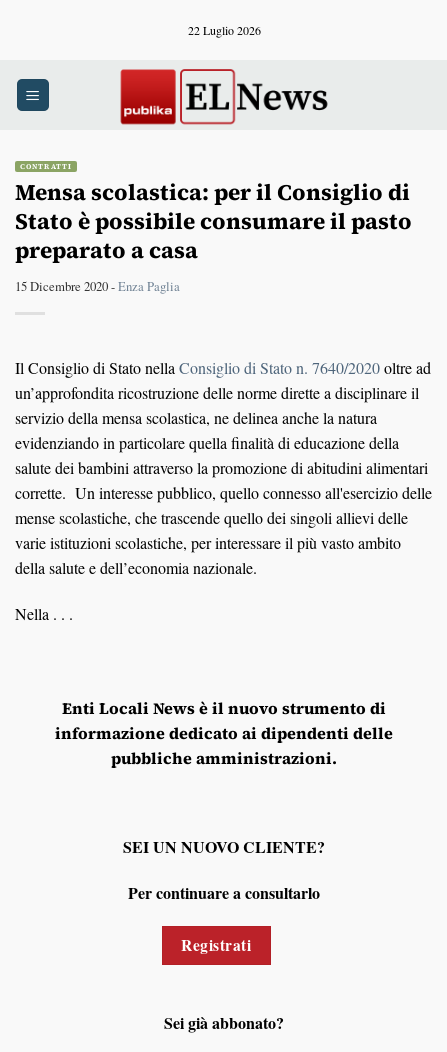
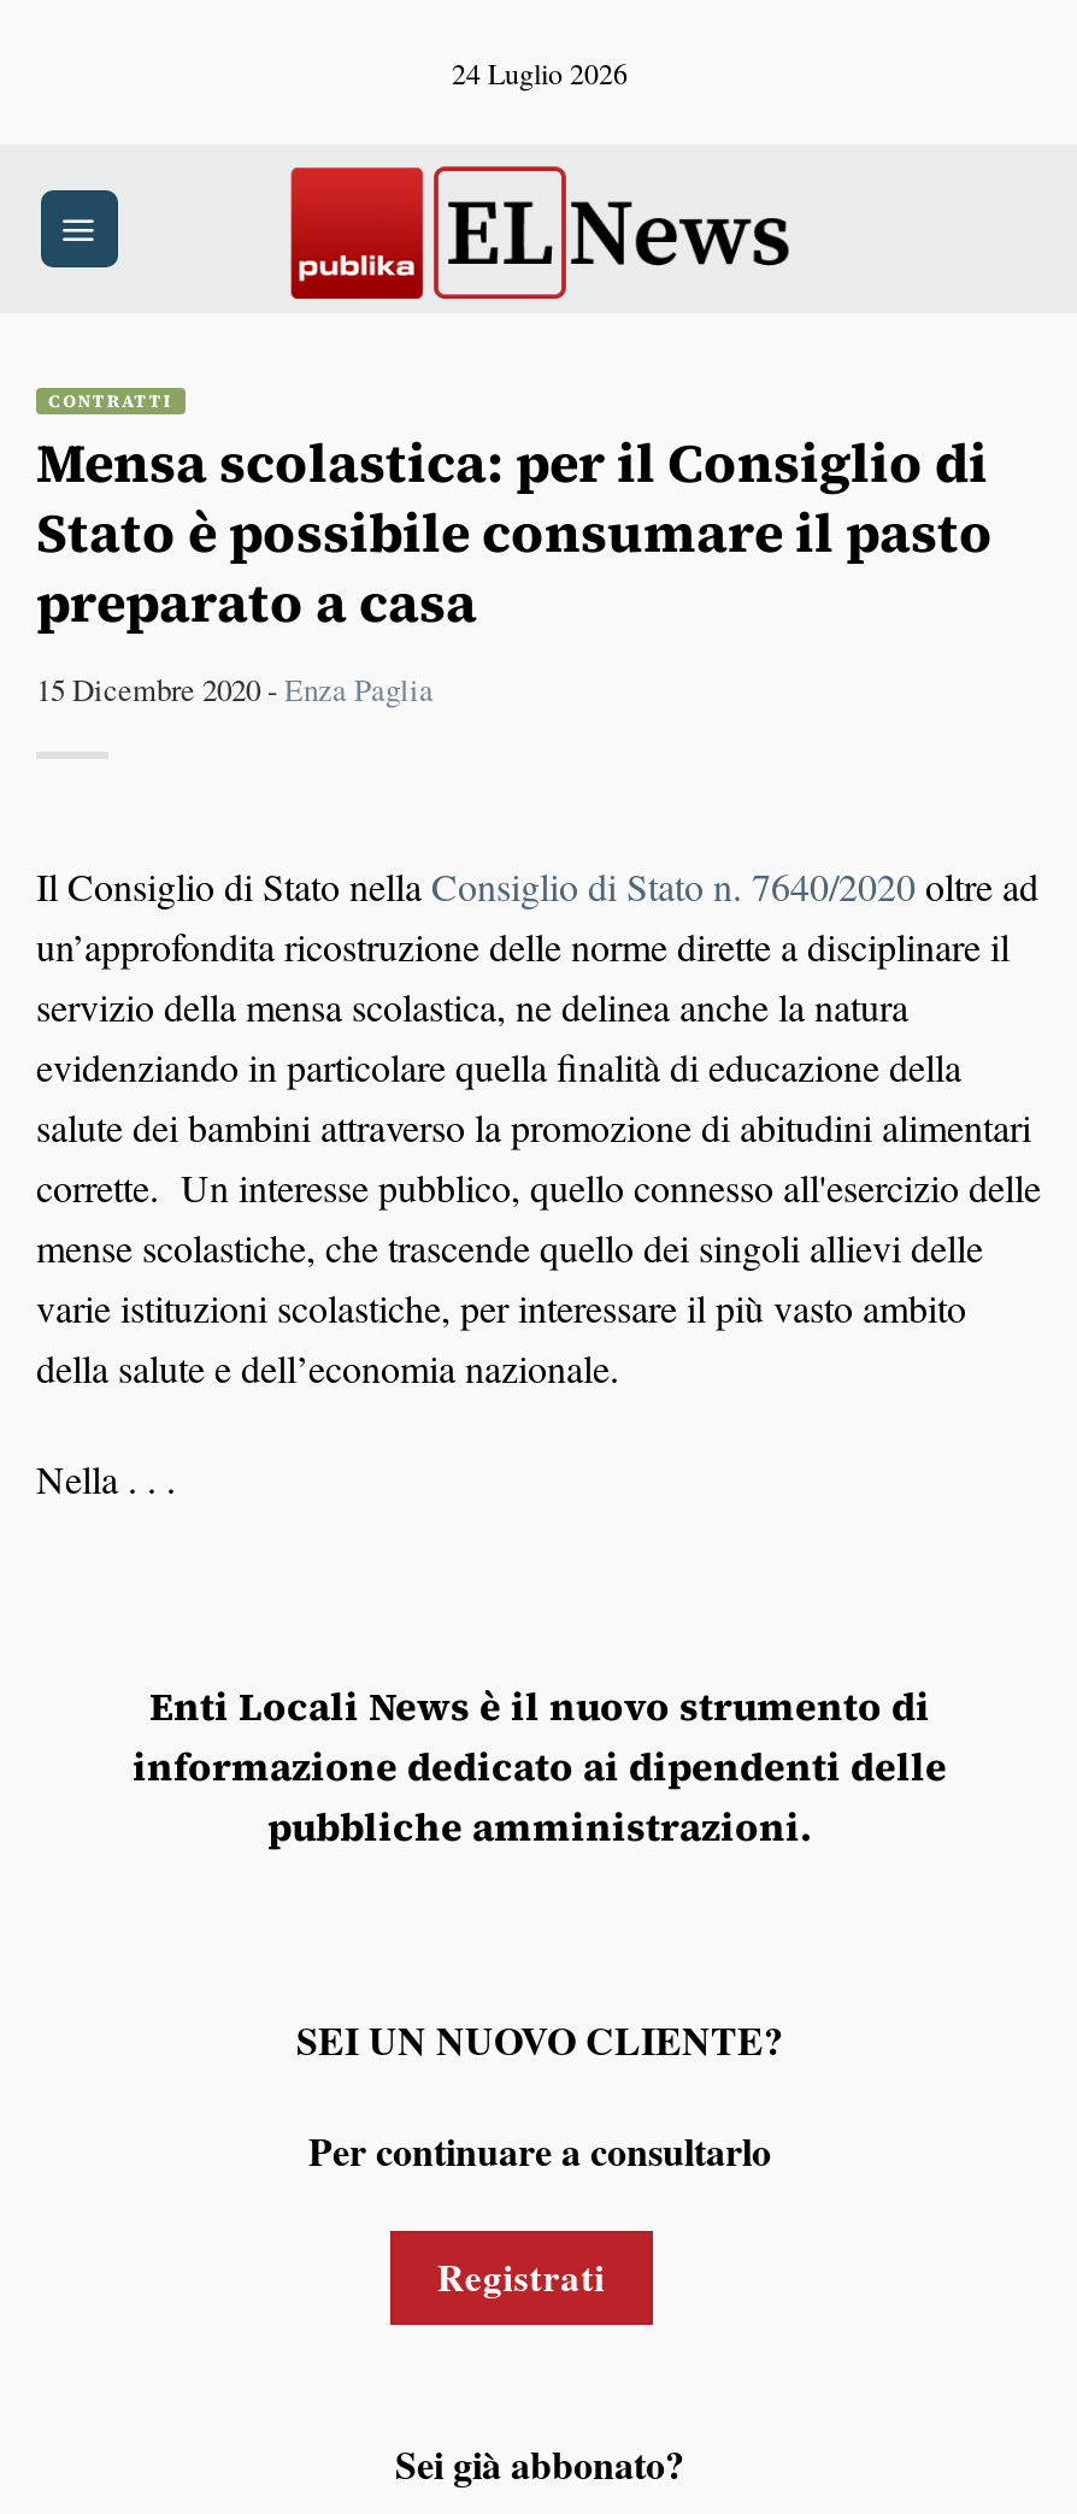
- 22 Luglio 2026
+ 24 Luglio 2026
